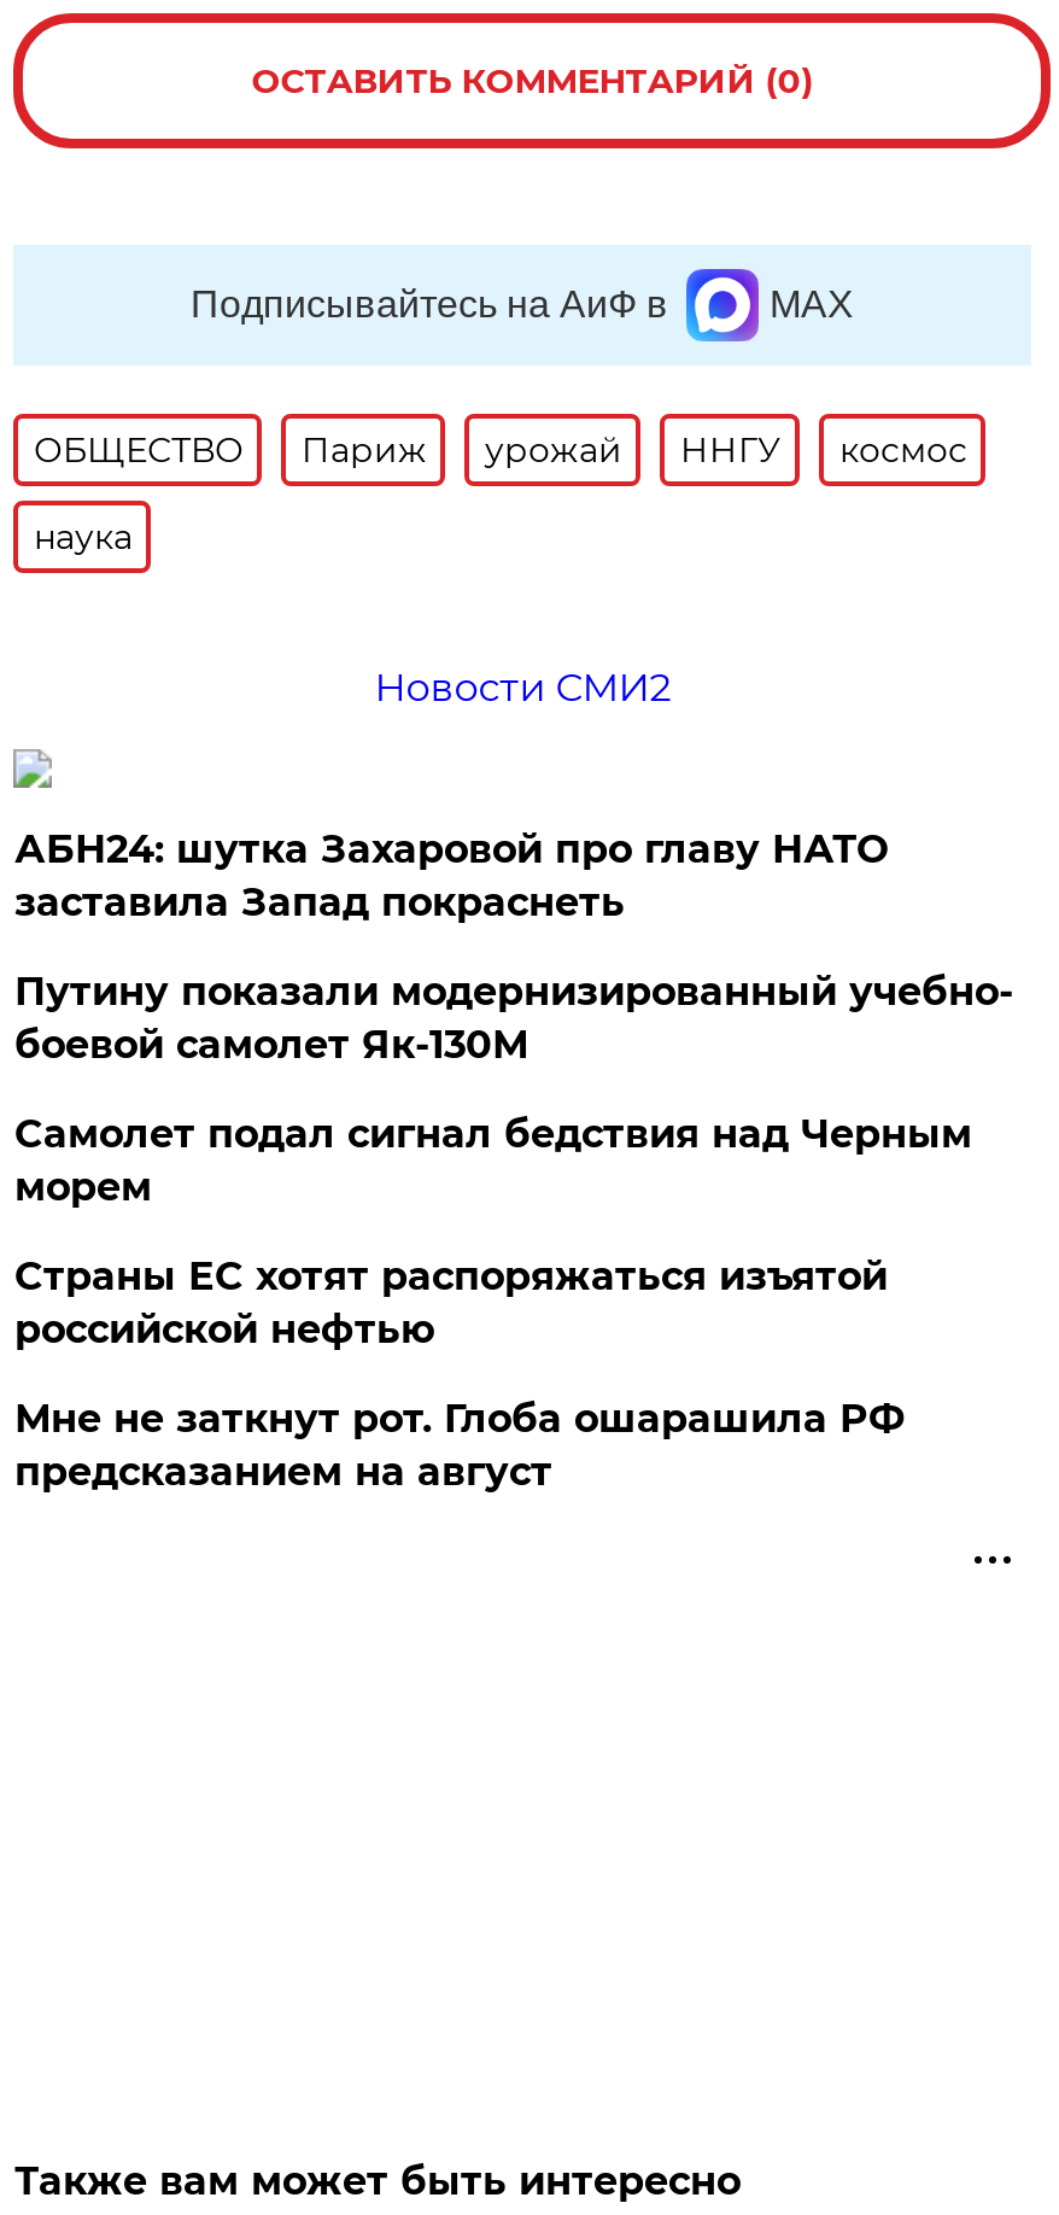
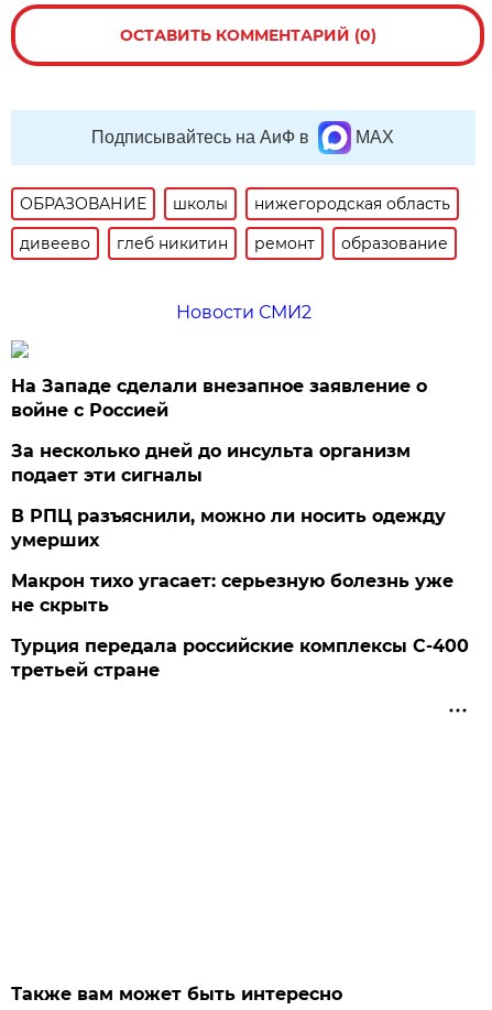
- ОБЩЕСТВО
- Париж
- урожай
- ННГУ
- космос
+ ОБРАЗОВАНИЕ
+ школы
+ нижегородская область

- наука
+ дивеево
+ глеб никитин
+ ремонт
+ образование

- АБН24: шутка Захаровой про главу НАТО
- заставила Запад покраснеть
+ На Западе сделали внезапное заявление о
+ войне с Россией

- Путину показали модернизированный учебно-
- боевой самолет Як-130М
+ За несколько дней до инсульта организм
+ подает эти сигналы

- Самолет подал сигнал бедствия над Черным
- морем
+ В РПЦ разъяснили, можно ли носить одежду
+ умерших

- Страны ЕС хотят распоряжаться изъятой
- российской нефтью
+ Макрон тихо угасает: серьезную болезнь уже
+ не скрыть

- Мне не заткнут рот. Глоба ошарашила РФ
- предсказанием на август
+ Турция передала российские комплексы С-400
+ третьей стране
